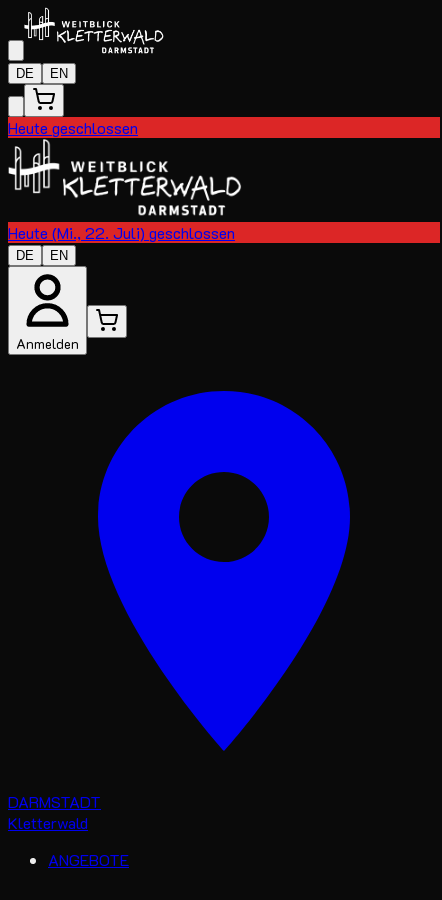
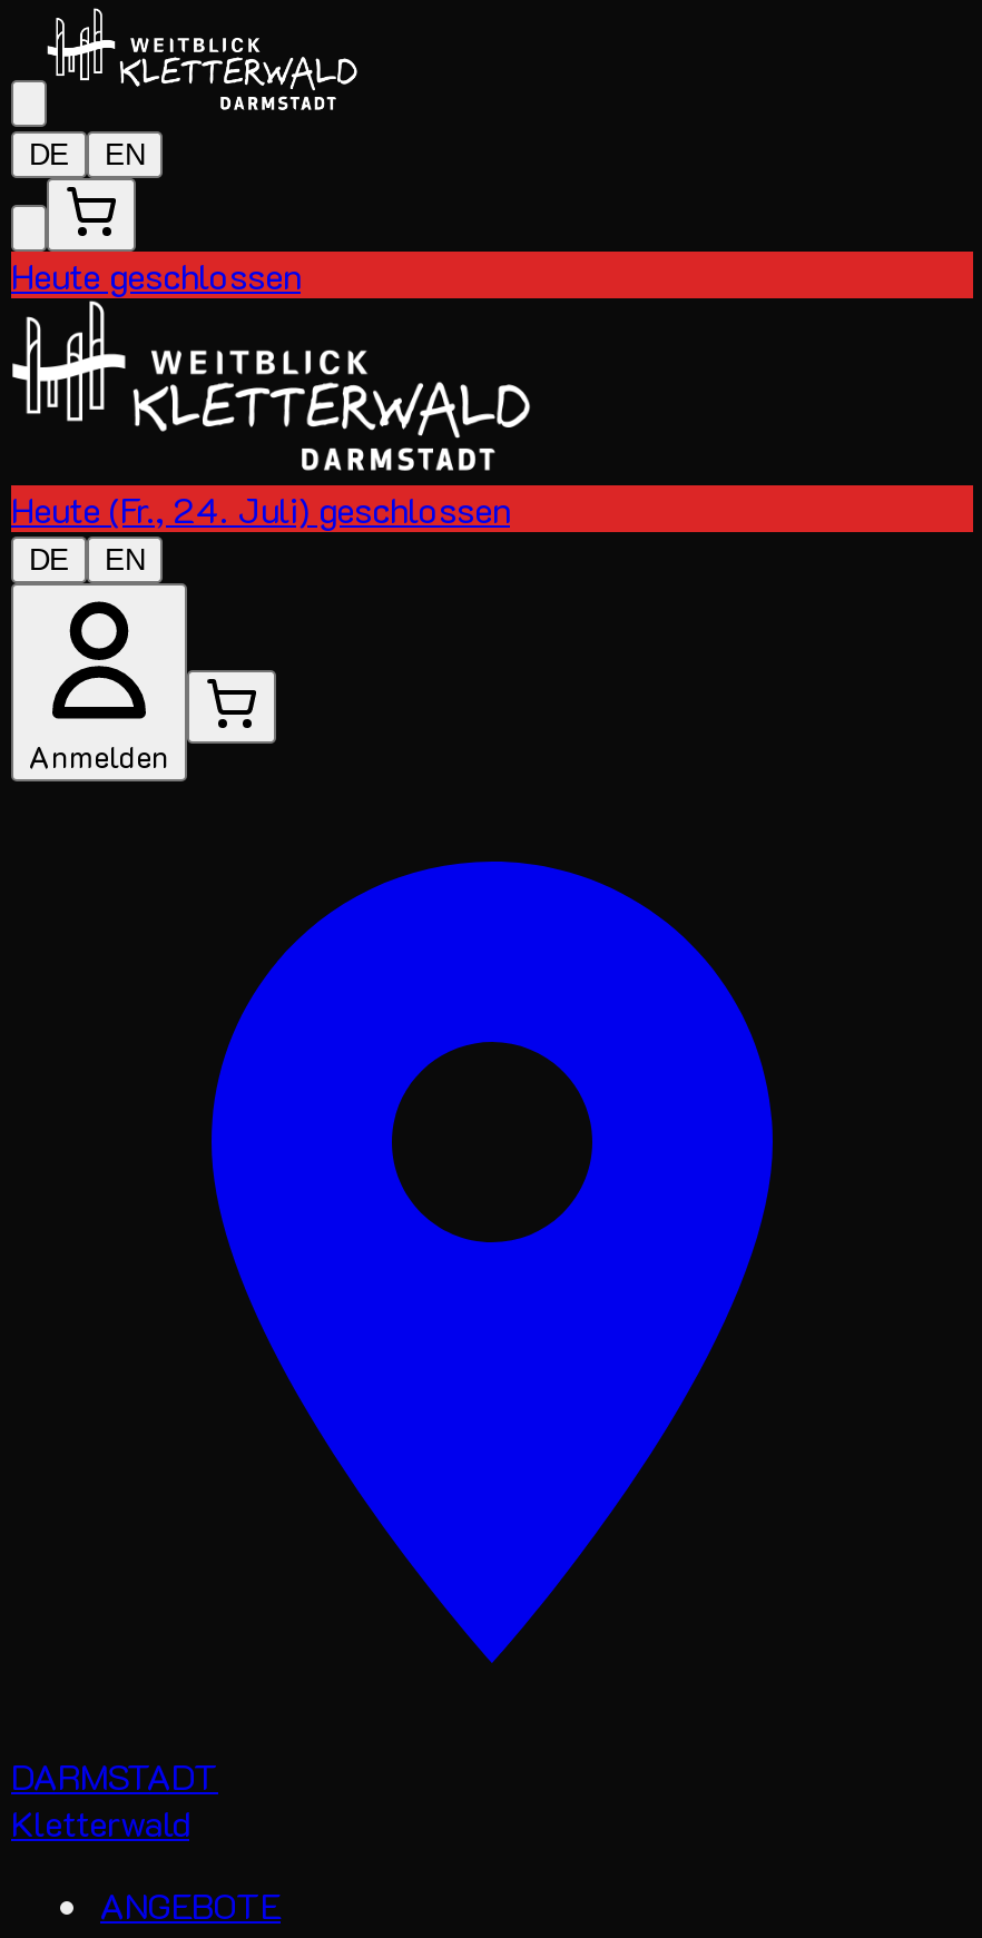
- Heute (Mi., 22. Juli) geschlossen
+ Heute (Fr., 24. Juli) geschlossen
